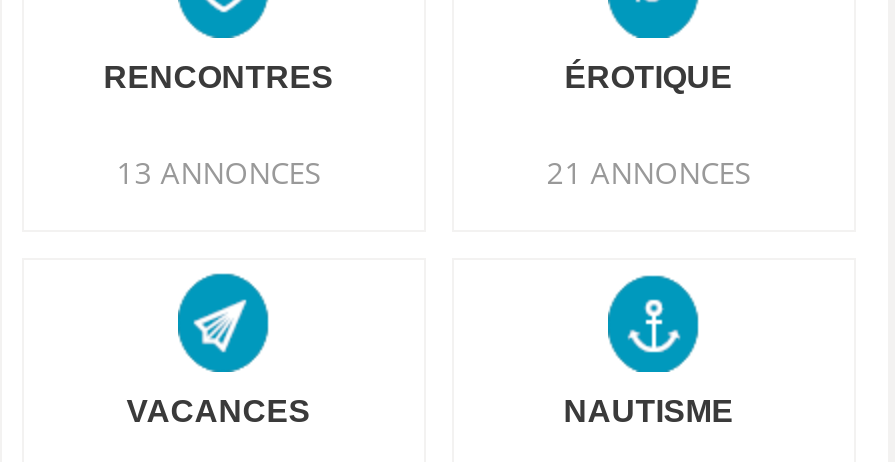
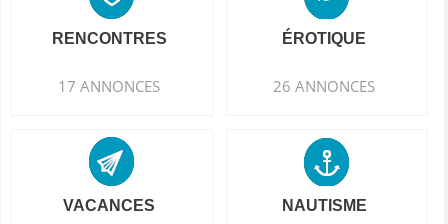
- 13 ANNONCES
+ 17 ANNONCES

- 21 ANNONCES
+ 26 ANNONCES
